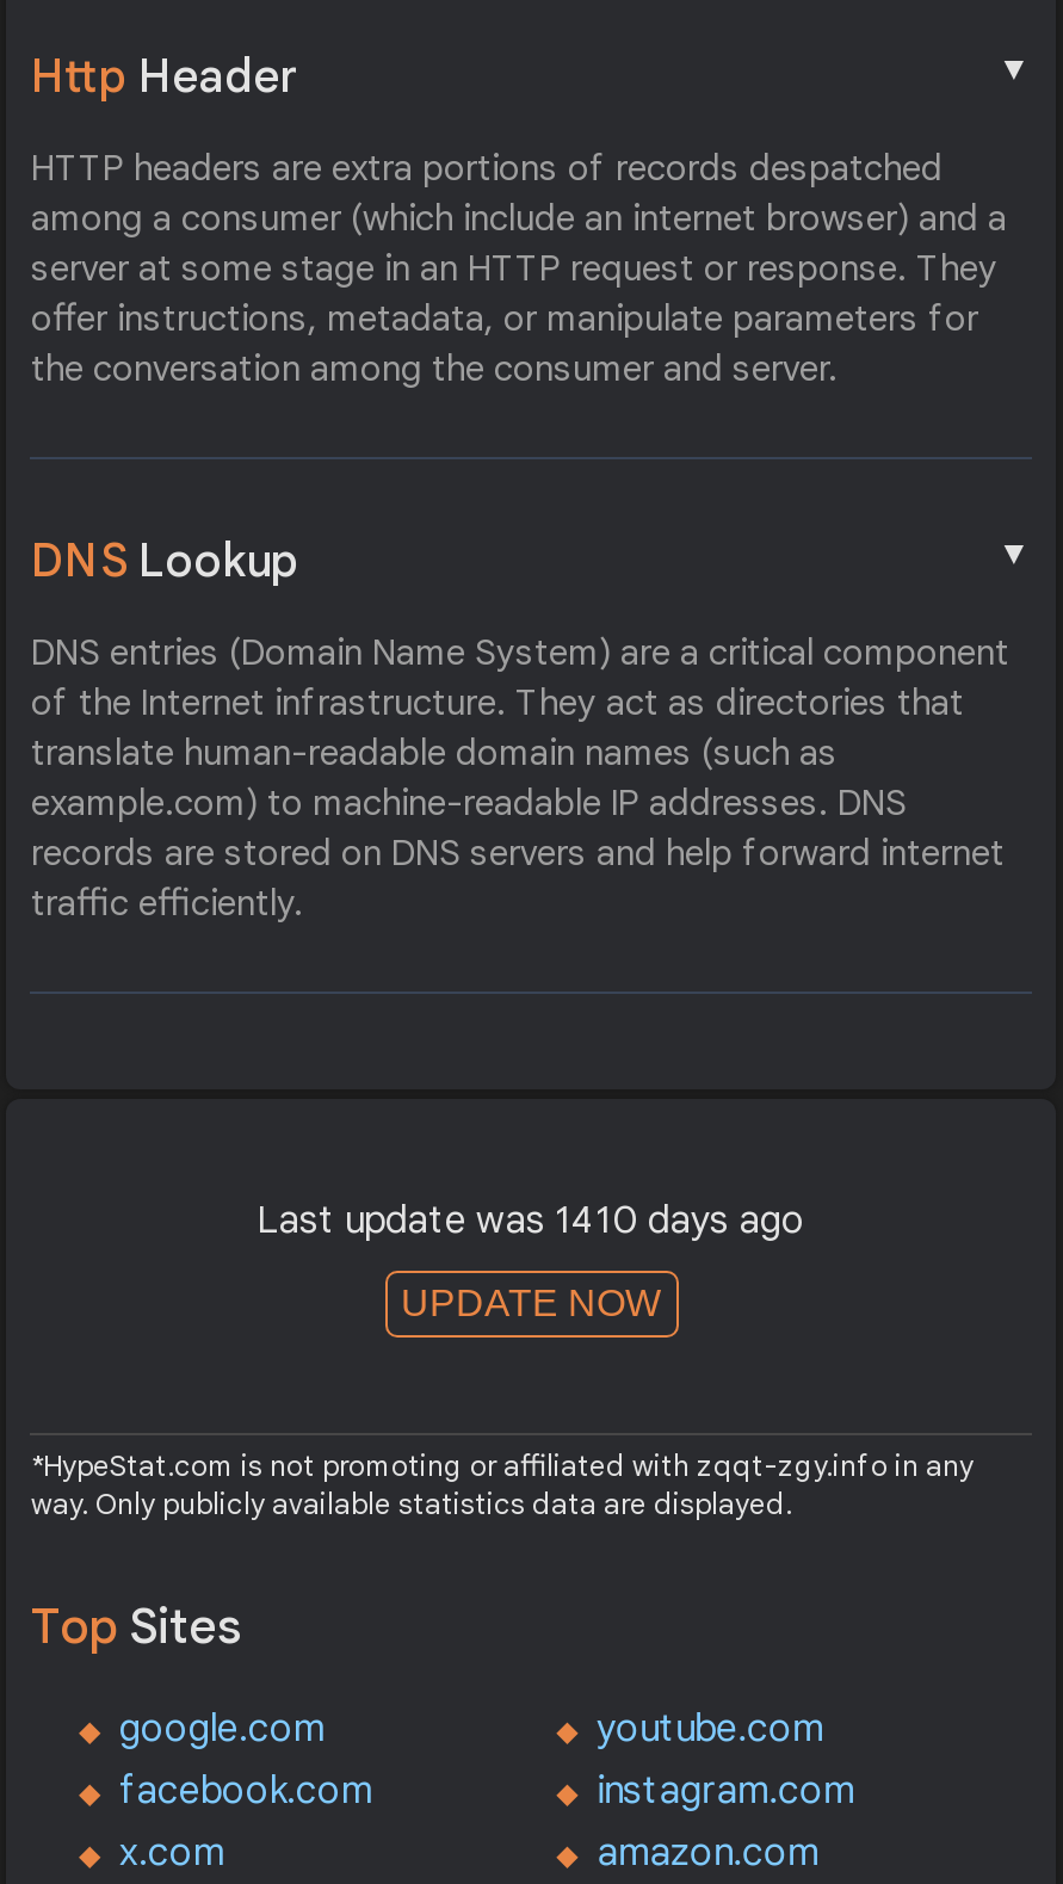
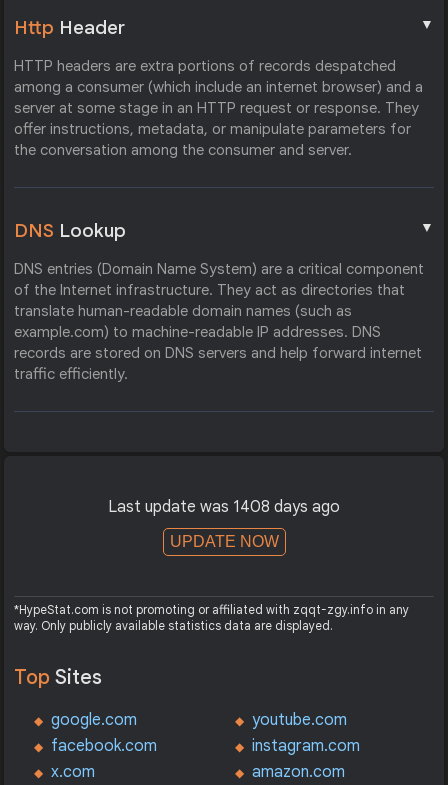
- Last update was 1410 days ago
+ Last update was 1408 days ago
